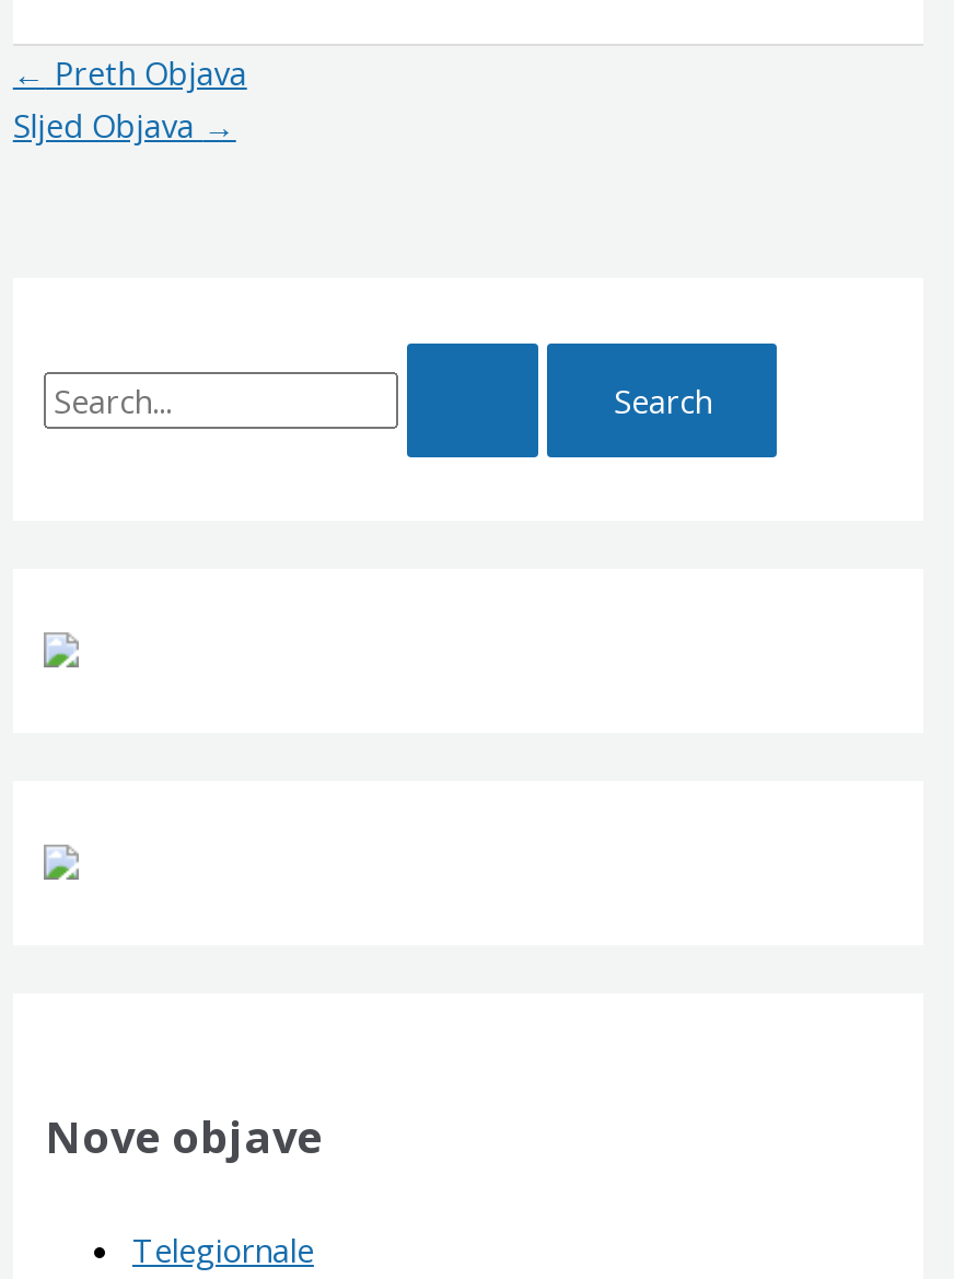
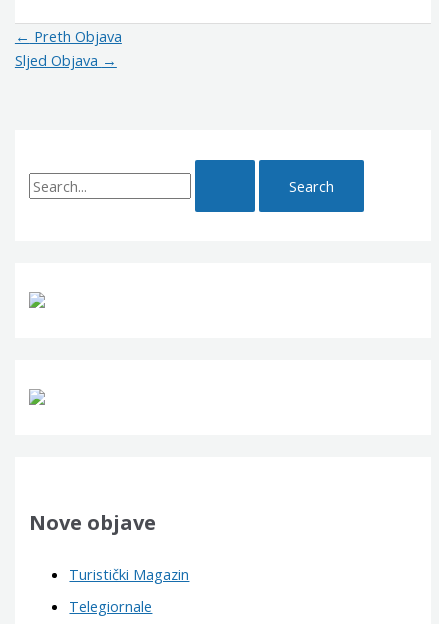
+ Turistički Magazin
